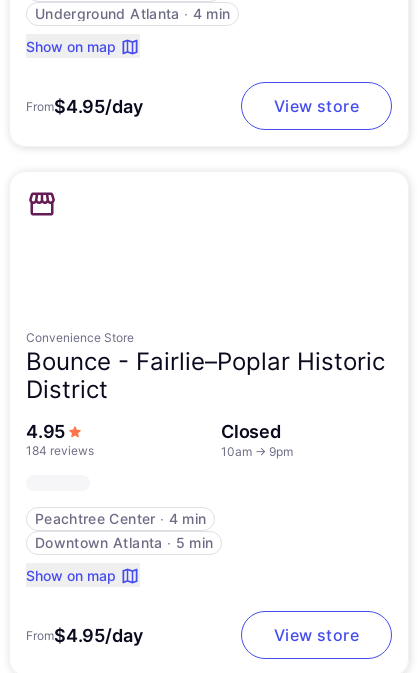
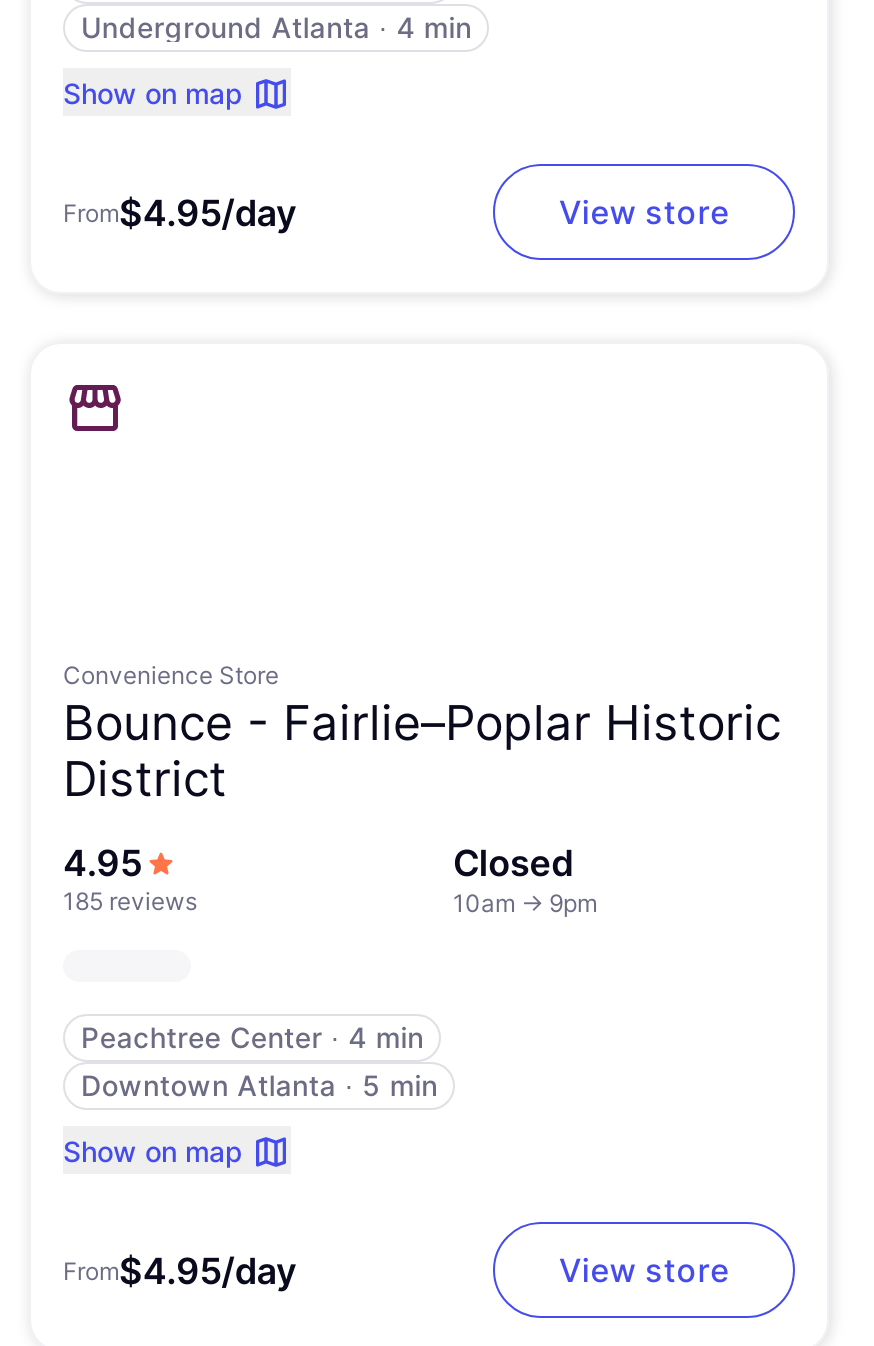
- 184 reviews
+ 185 reviews
